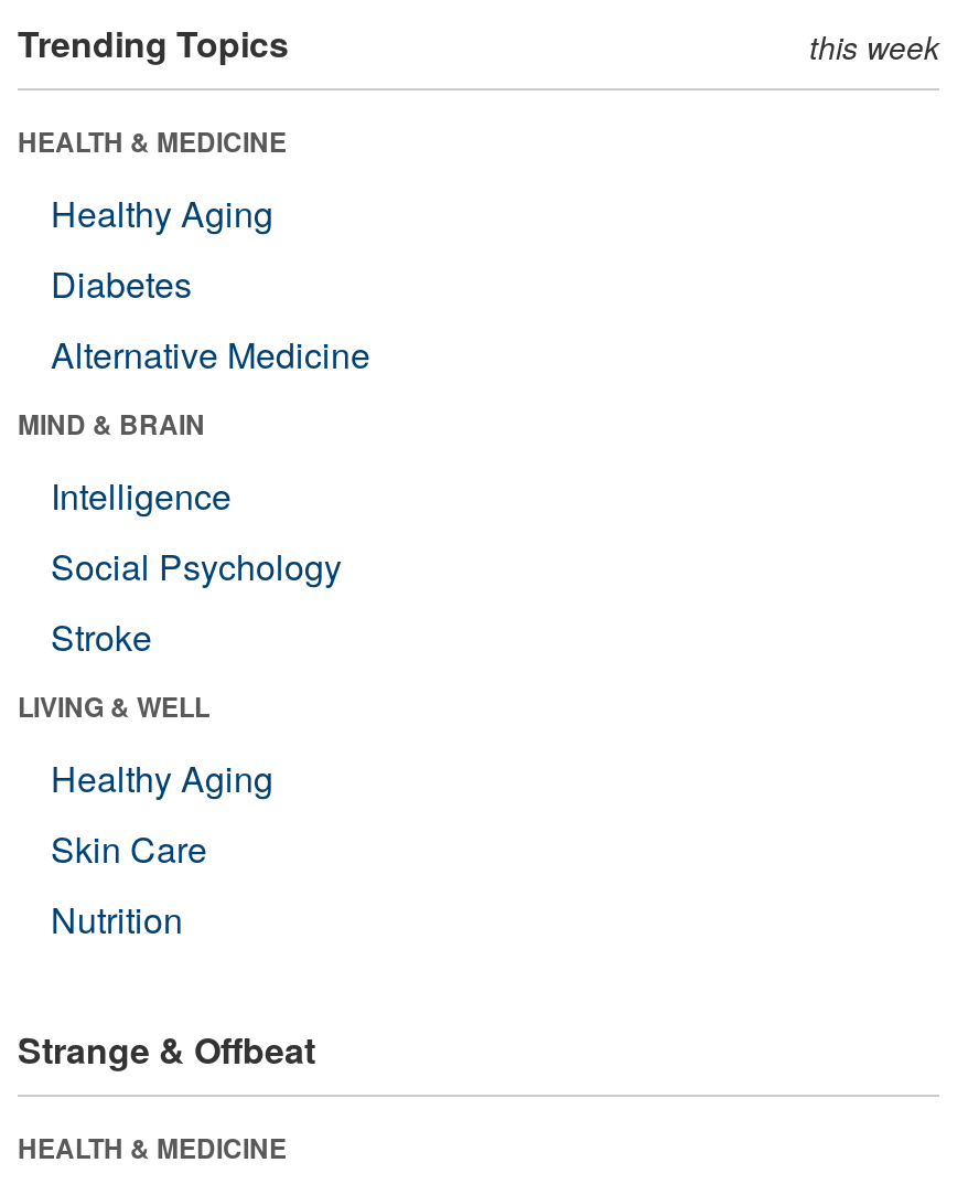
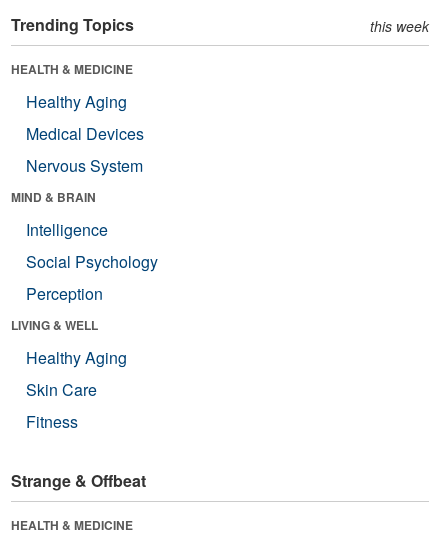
- Diabetes
- Alternative Medicine
+ Medical Devices
+ Nervous System

- Stroke
+ Perception

- Nutrition
+ Fitness
